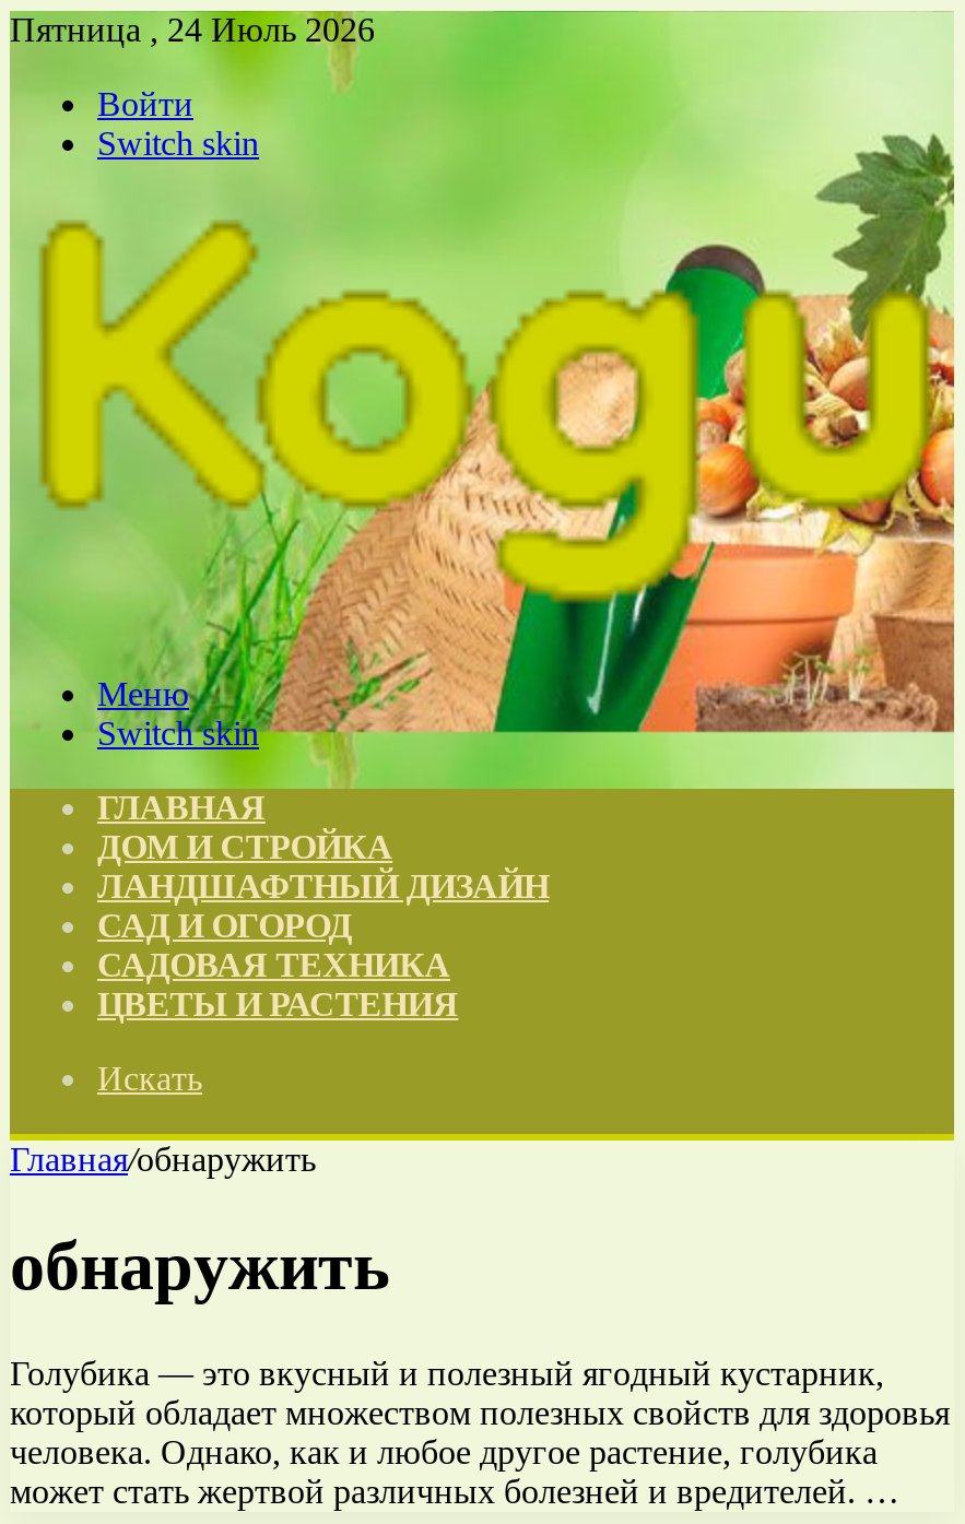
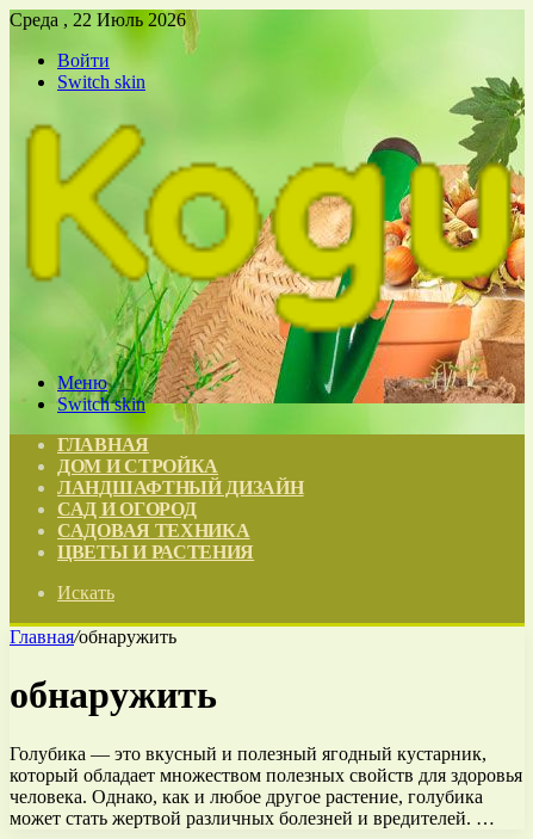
- Пятница , 24 Июль 2026
+ Среда , 22 Июль 2026
